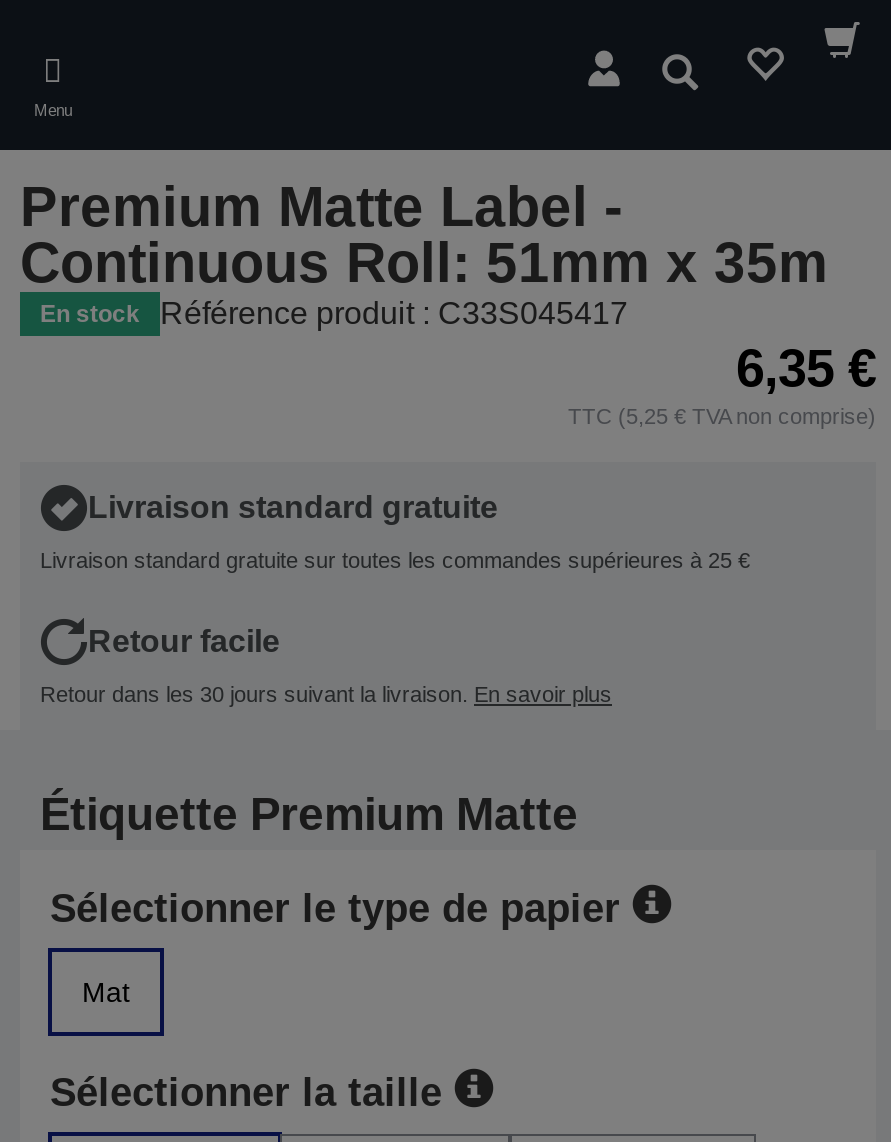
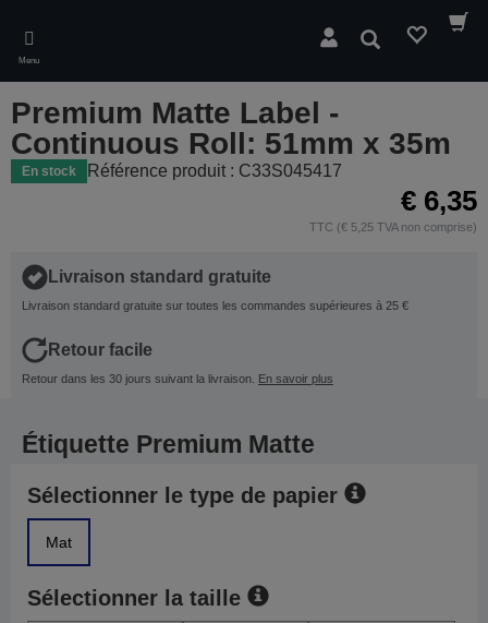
- 6,35 €
+ € 6,35

- TTC (5,25 € TVA non comprise)
+ TTC (€ 5,25 TVA non comprise)
